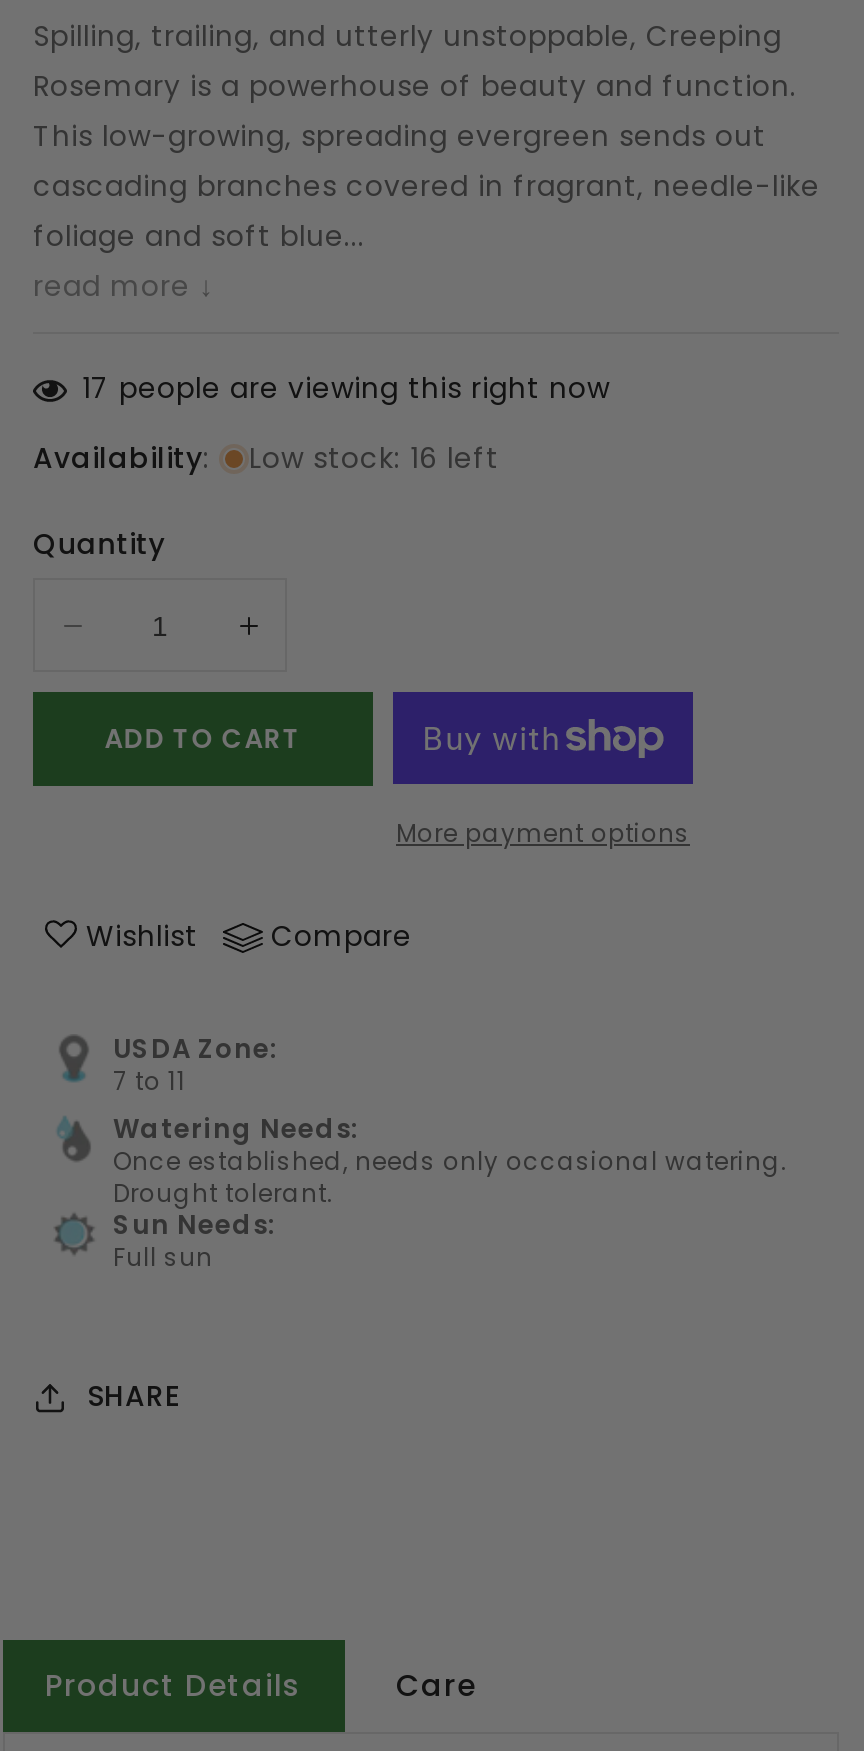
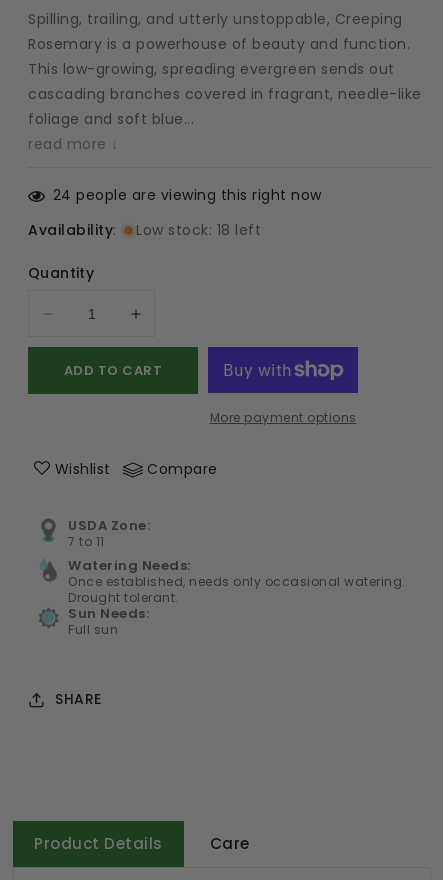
- 17 people are viewing this right now
+ 24 people are viewing this right now

- Low stock: 16 left
+ Low stock: 18 left
